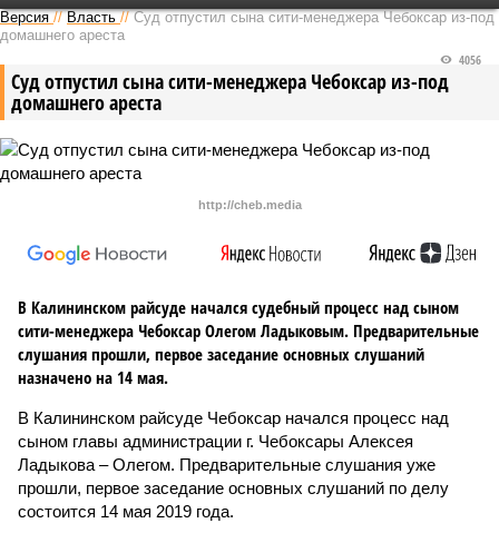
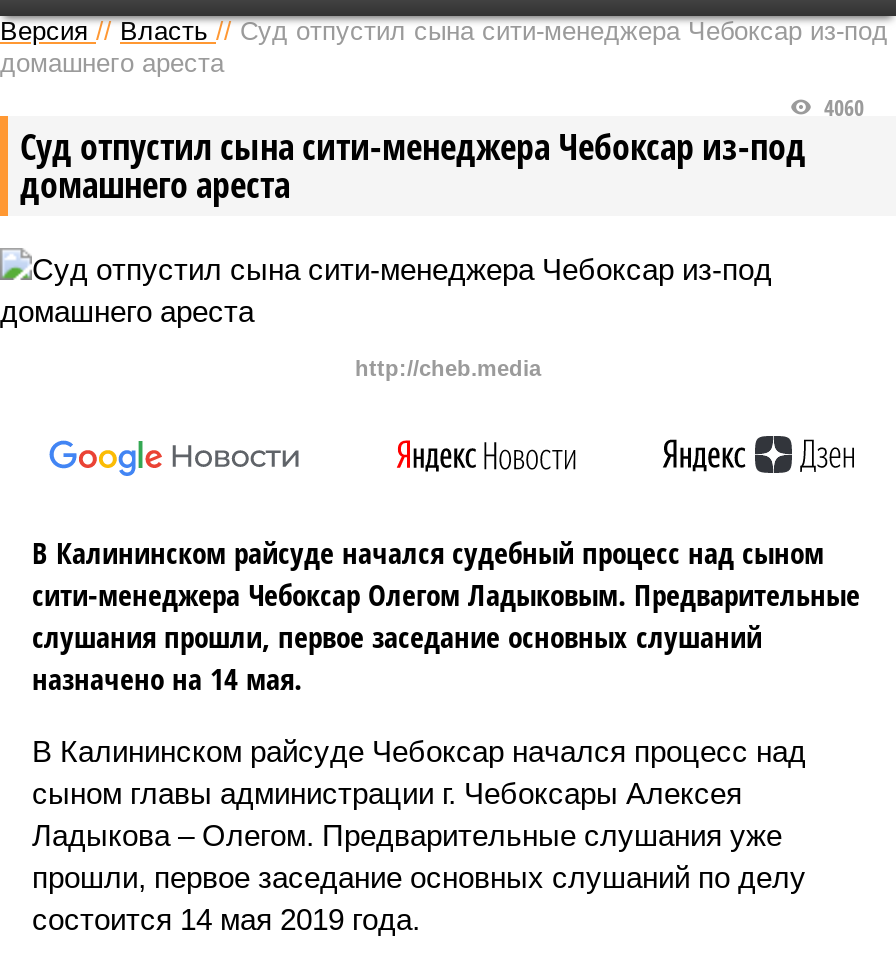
- 4056
+ 4060
